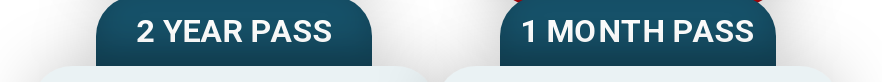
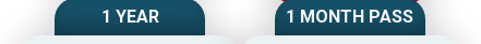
- 2 YEAR PASS
+ 1 YEAR
